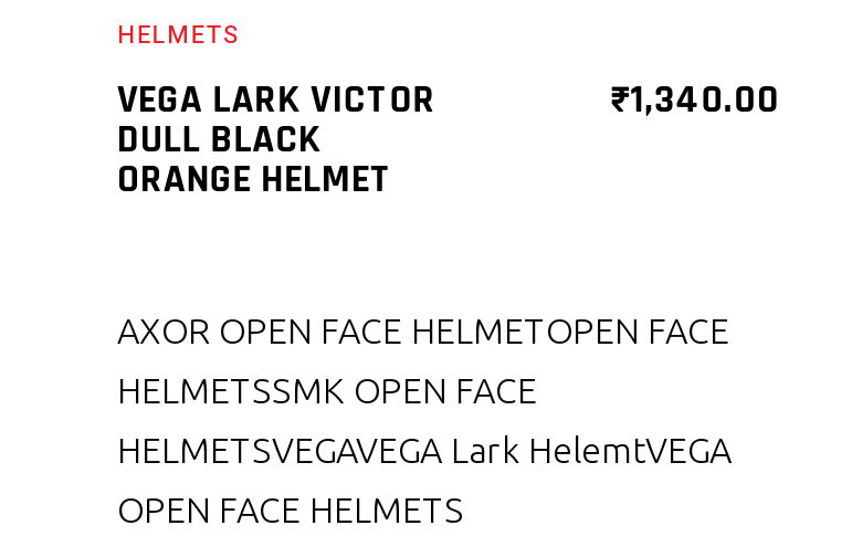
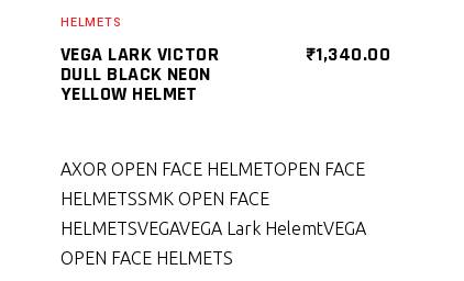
- DULL BLACK
- ORANGE HELMET
+ DULL BLACK NEON
+ YELLOW HELMET
